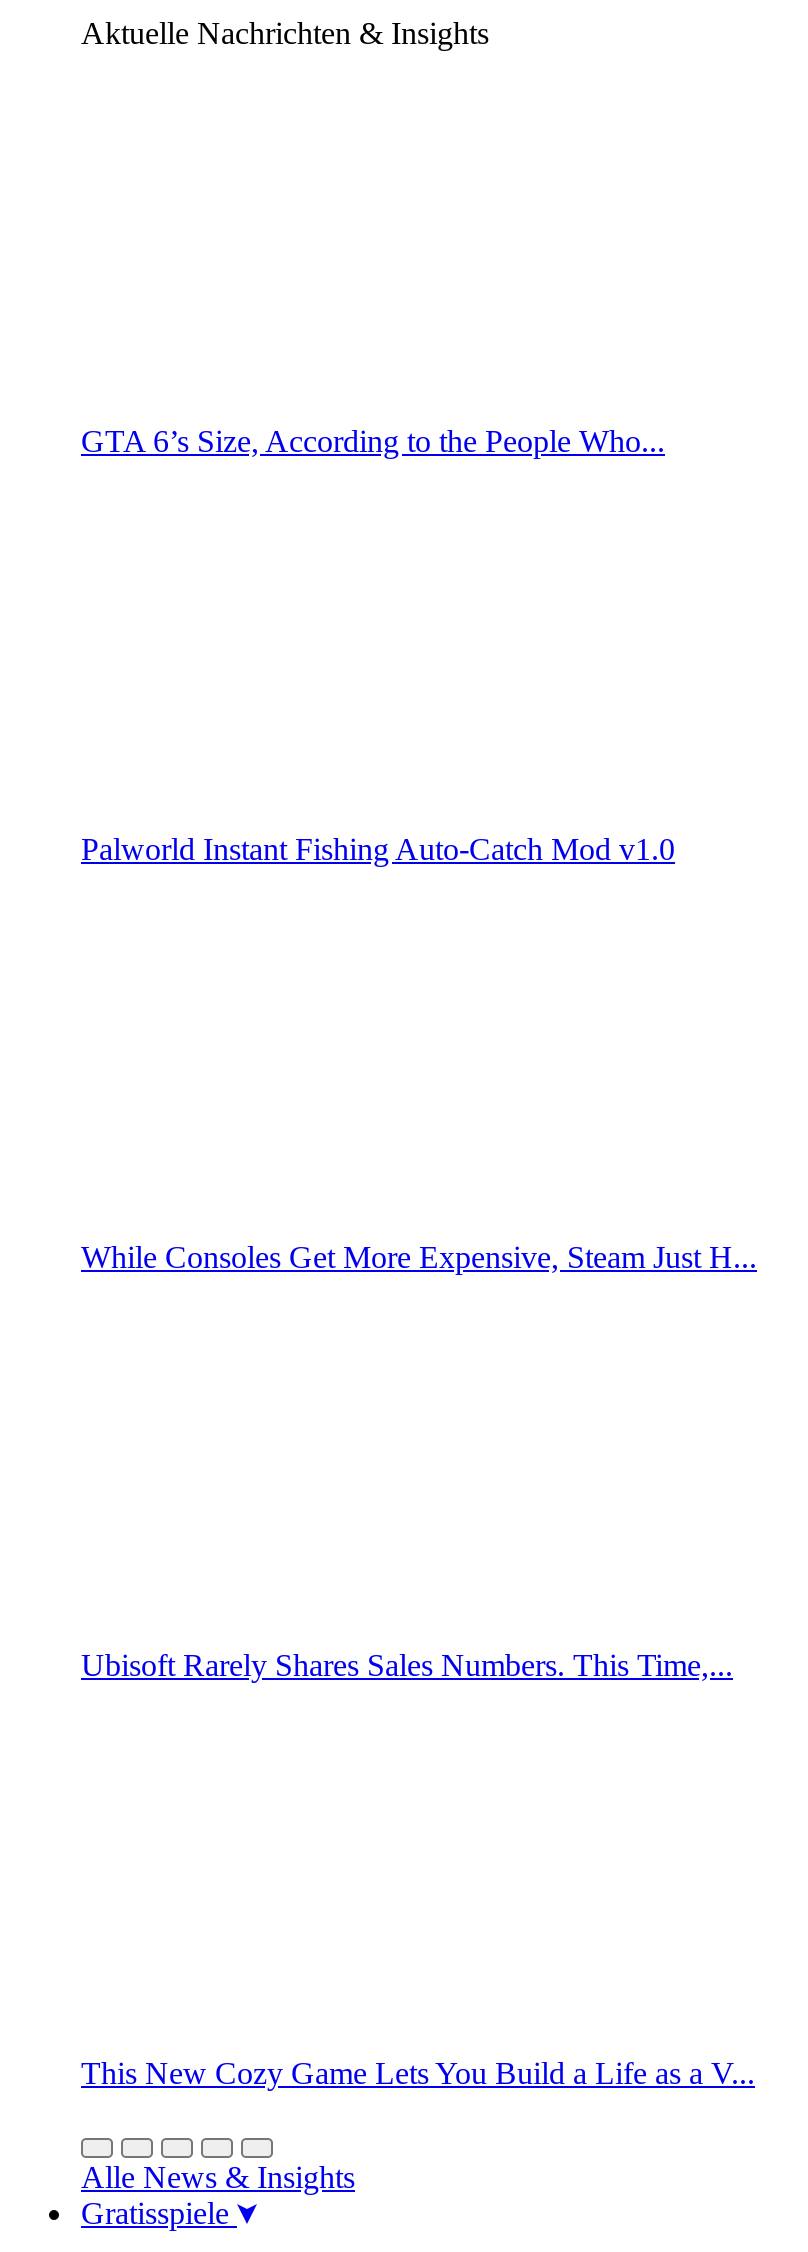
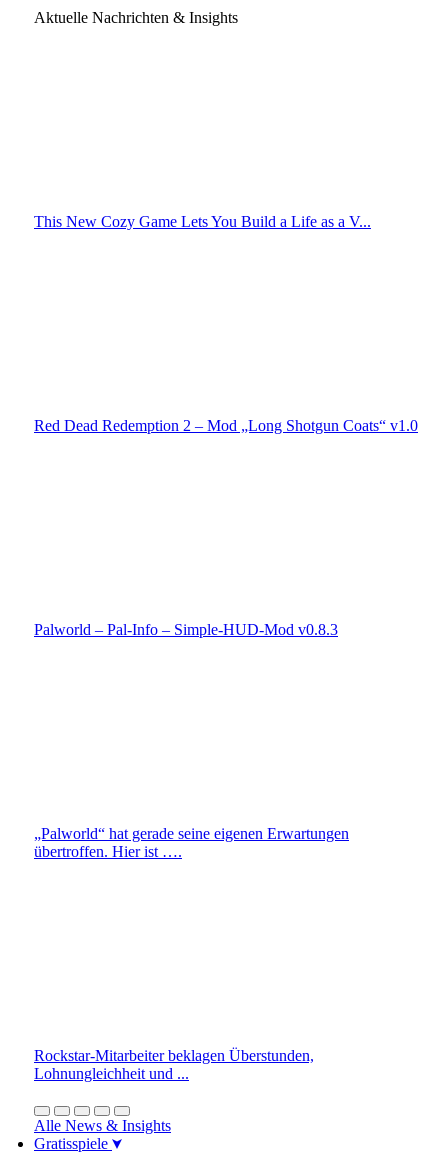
- GTA 6’s Size, According to the People Who...

- Palworld Instant Fishing Auto-Catch Mod v1.0

- While Consoles Get More Expensive, Steam Just H...

- Ubisoft Rarely Shares Sales Numbers. This Time,...

moved up: This New Cozy Game Lets You Build a Life as a V...

+ Red Dead Redemption 2 – Mod „Long Shotgun Coats“ v1.0

+ Palworld – Pal-Info – Simple-HUD-Mod v0.8.3

+ „Palworld“ hat gerade seine eigenen Erwartungen
+ übertroffen. Hier ist ….

+ Rockstar-Mitarbeiter beklagen Überstunden,
+ Lohnungleichheit und ...
